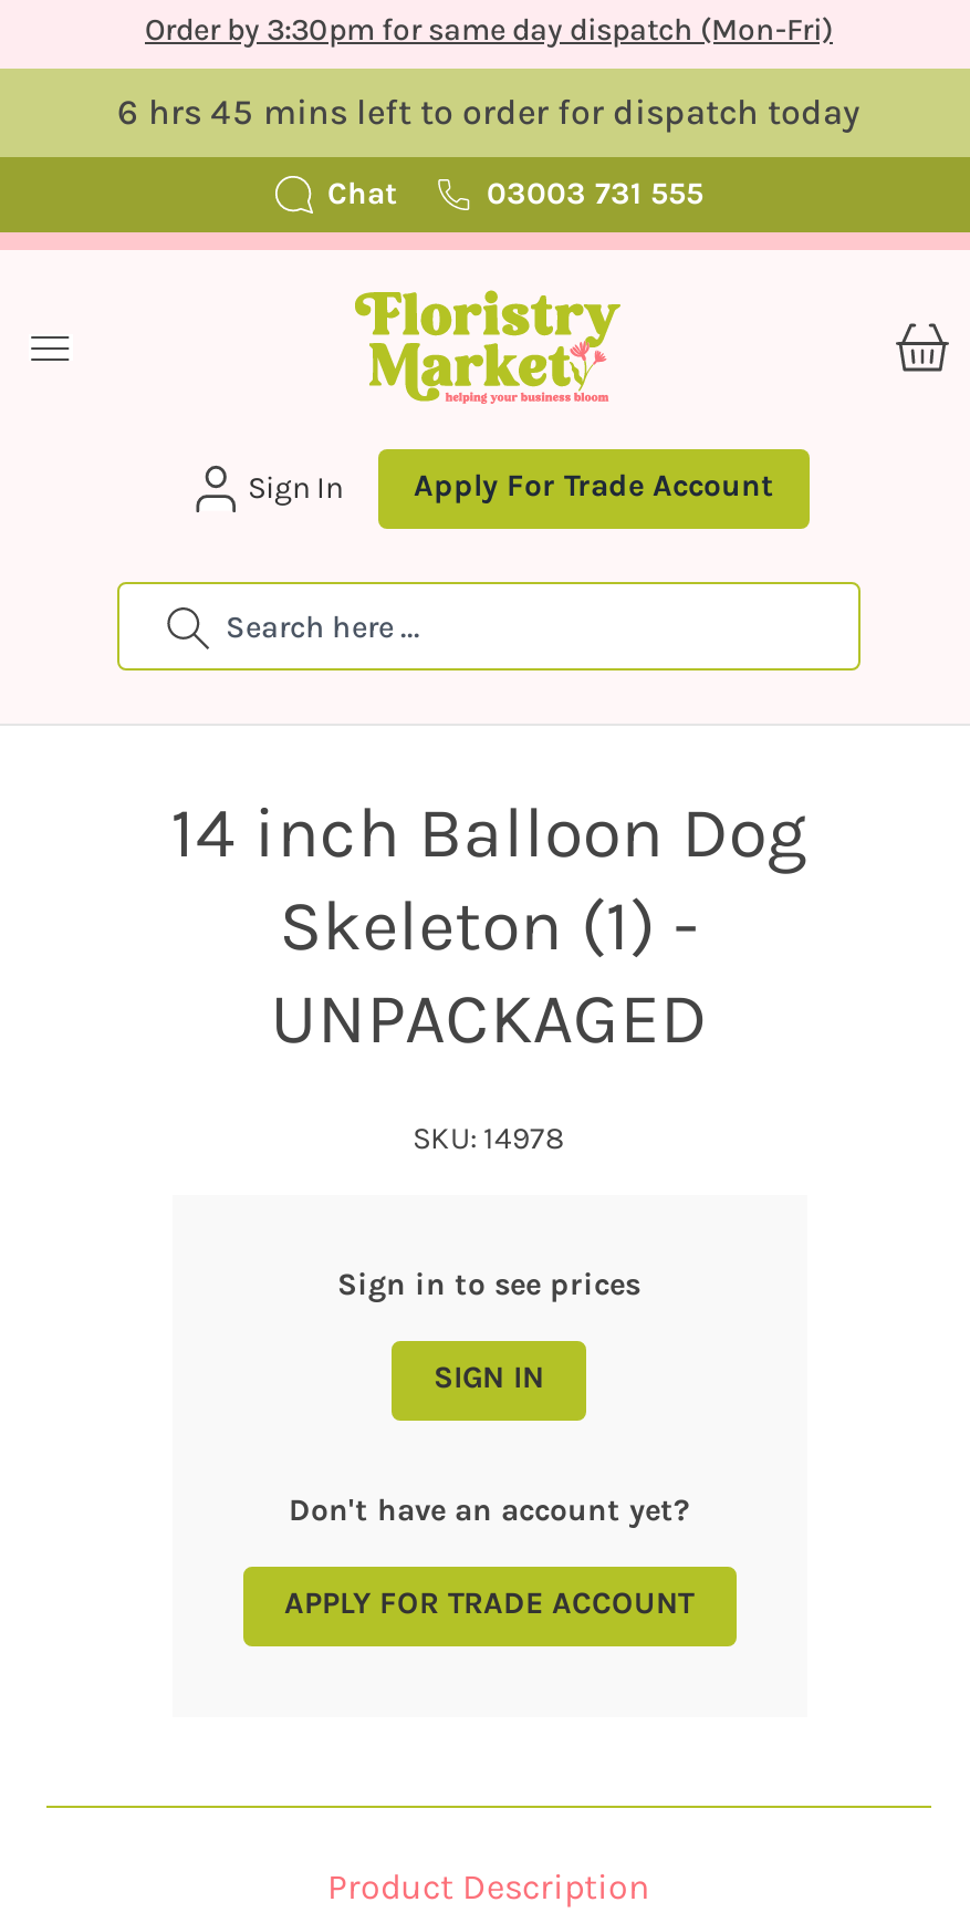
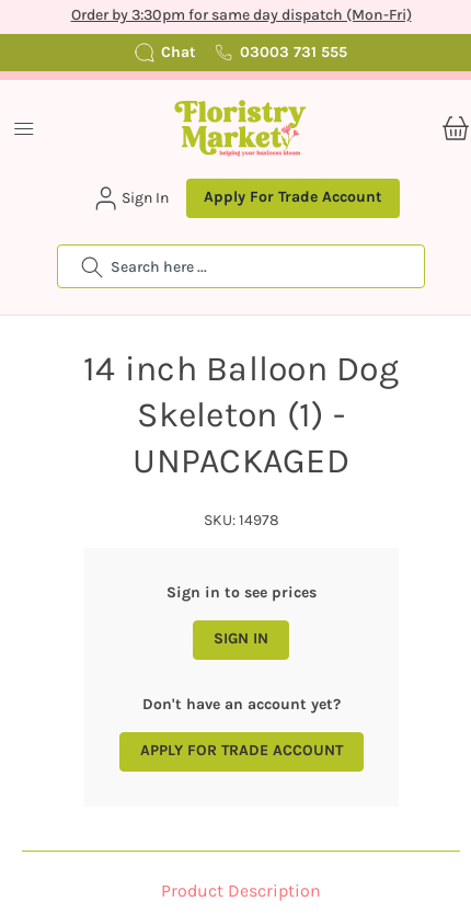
- 6 hrs 45 mins left to order for dispatch today
